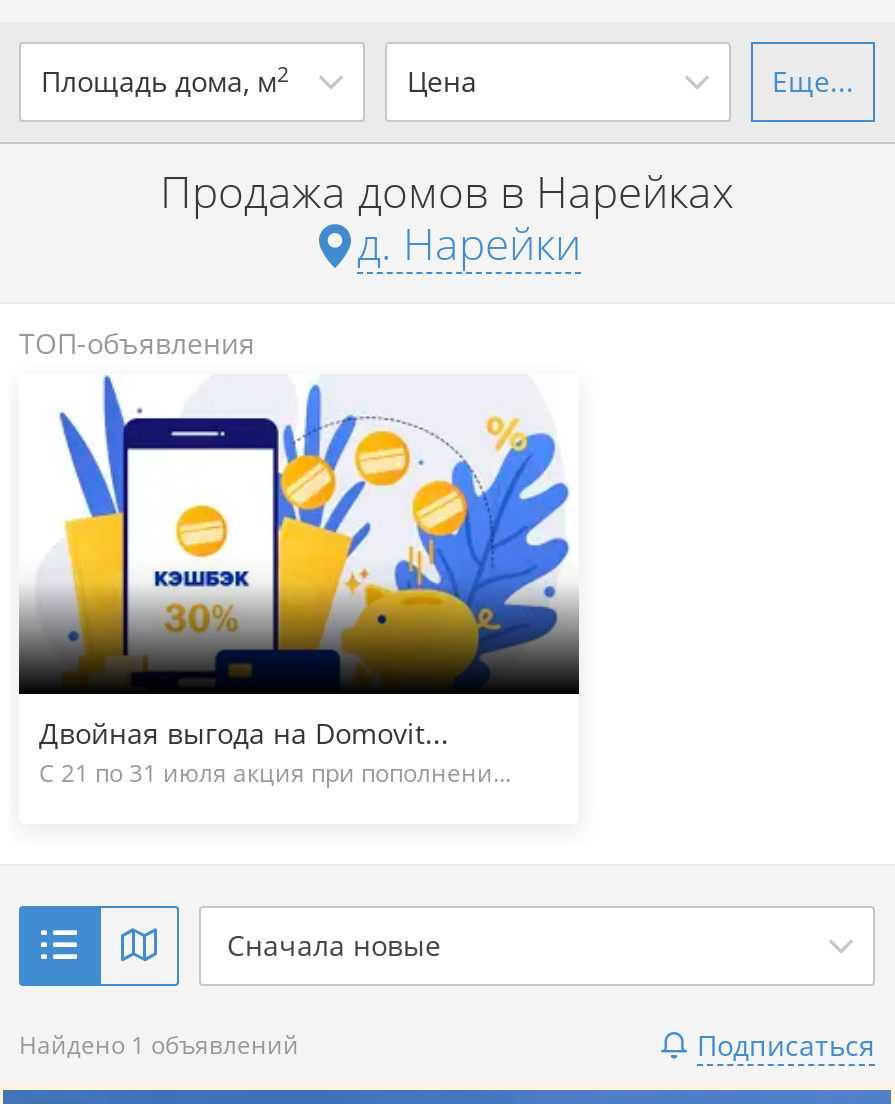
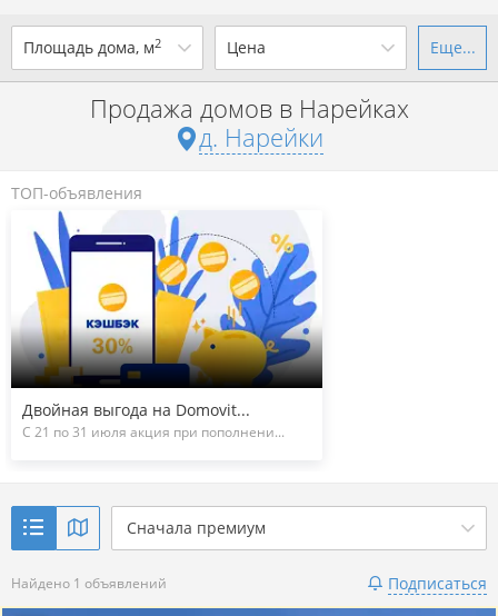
- Сначала новые
+ Сначала премиум
